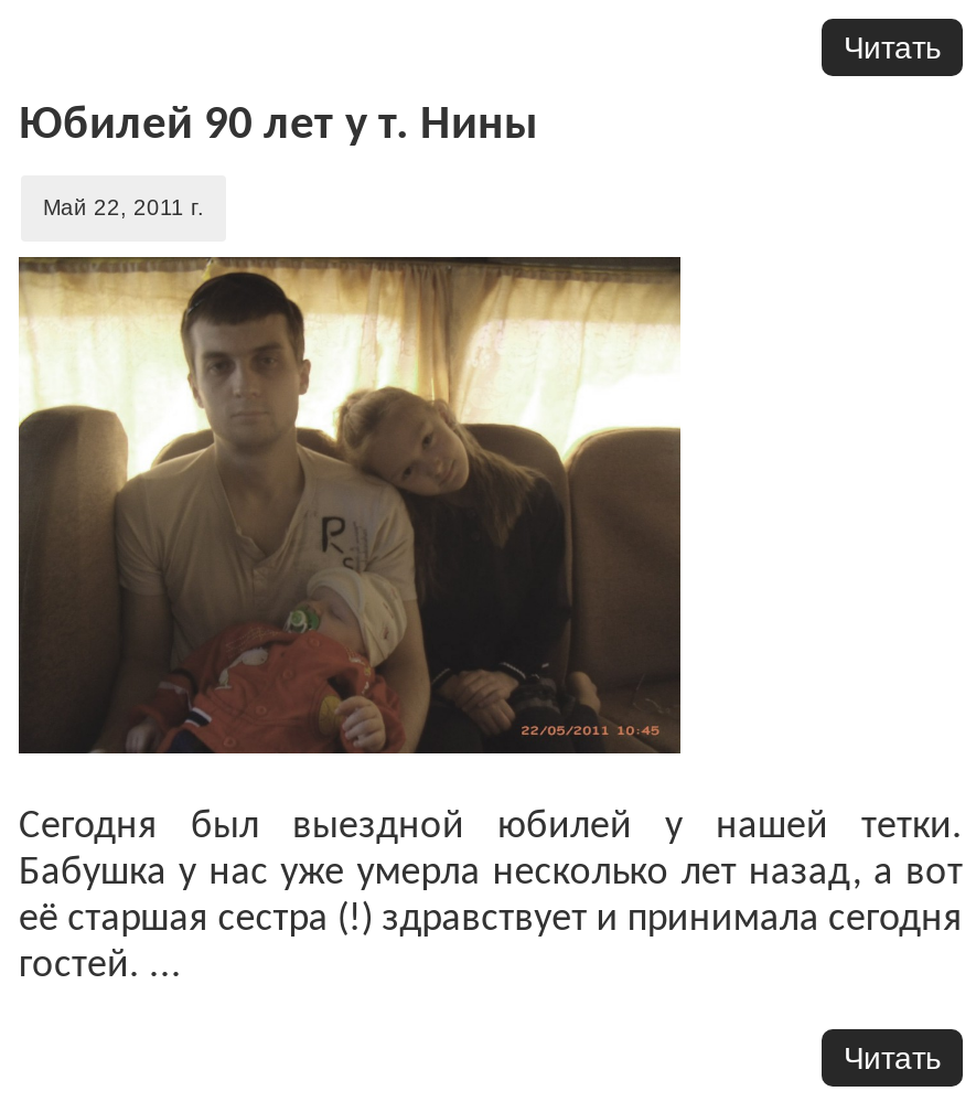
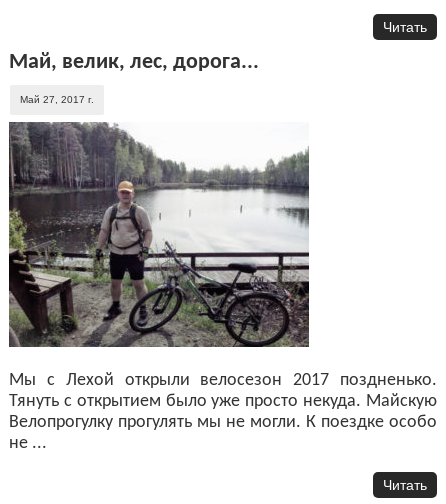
- Юбилей 90 лет у т. Нины
+ Май, велик, лес, дорога...

- Май 22, 2011 г.
+ Май 27, 2017 г.

- [image]
- Сегодня был выездной юбилей у нашей тетки.
- Бабушка у нас уже умерла несколько лет назад, а вот
- её старшая сестра (!) здравствует и принимала сегодня
- гостей. ...
+ [image]
+ Мы с Лехой открыли велосезон 2017 поздненько.
+ Тянуть с открытием было уже просто некуда. Майскую
+ Велопрогулку прогулять мы не могли. К поездке особо
+ не ...
